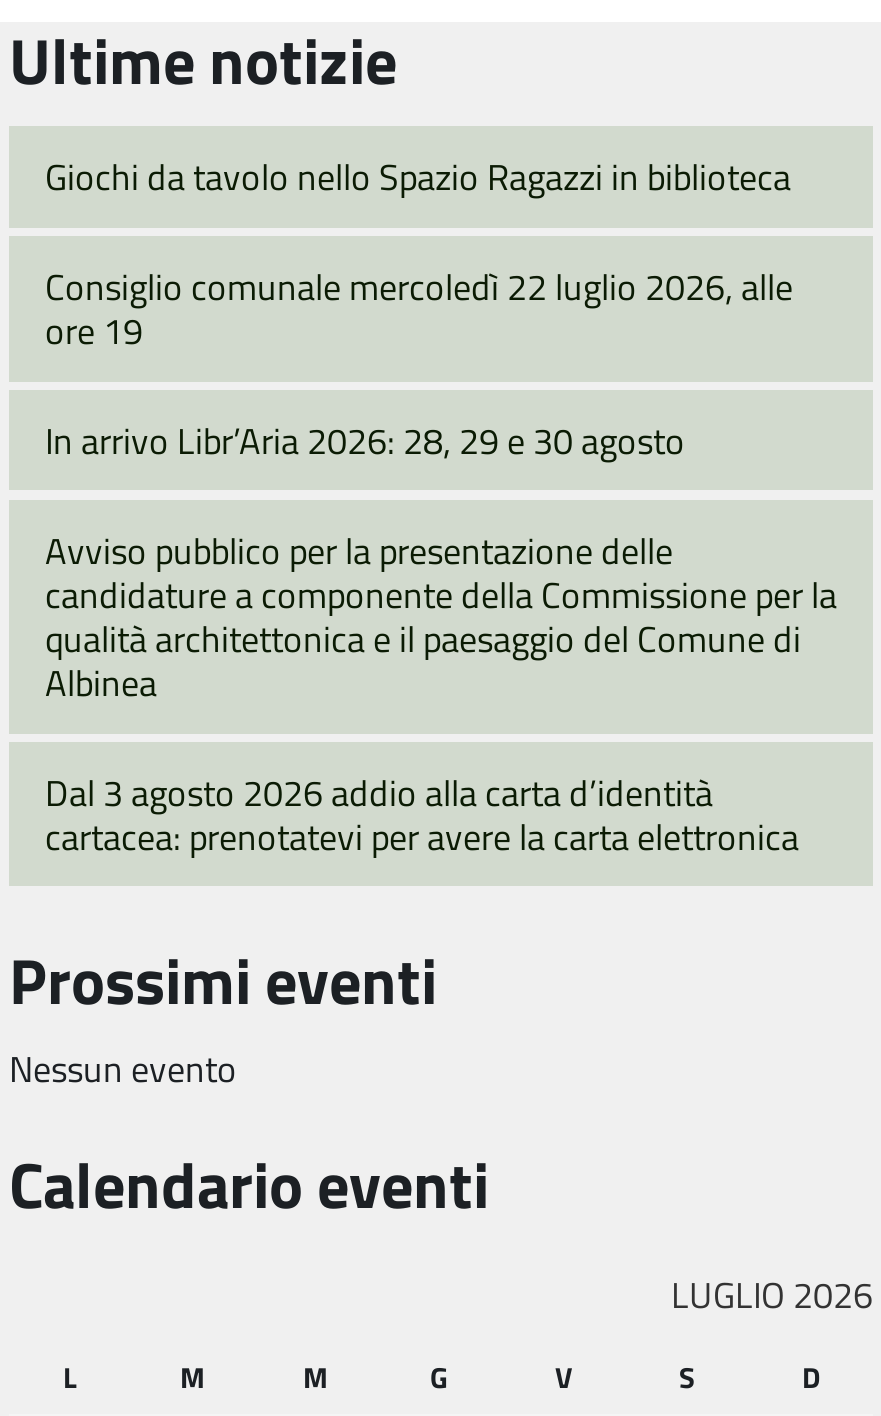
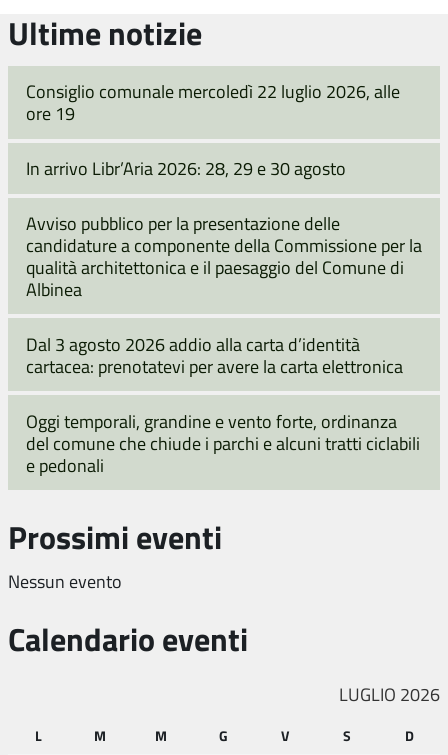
- Giochi da tavolo nello Spazio Ragazzi in biblioteca

moved up: Consiglio comunale mercoledì 22 luglio 2026, alle | ore 19 | In arrivo Libr’Aria 2026: 28, 29 e 30 agosto | ... | Dal 3 agosto 2026 addio alla carta d’identità | cartacea: prenotatevi per avere la carta elettronica

+ Oggi temporali, grandine e vento forte, ordinanza
+ del comune che chiude i parchi e alcuni tratti ciclabili
+ e pedonali
